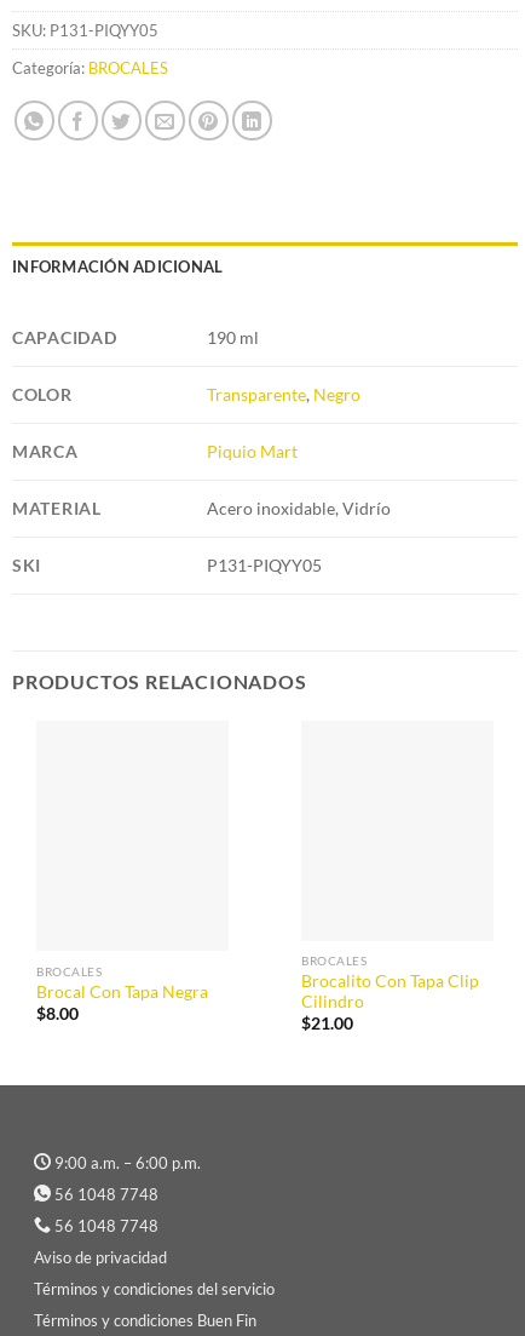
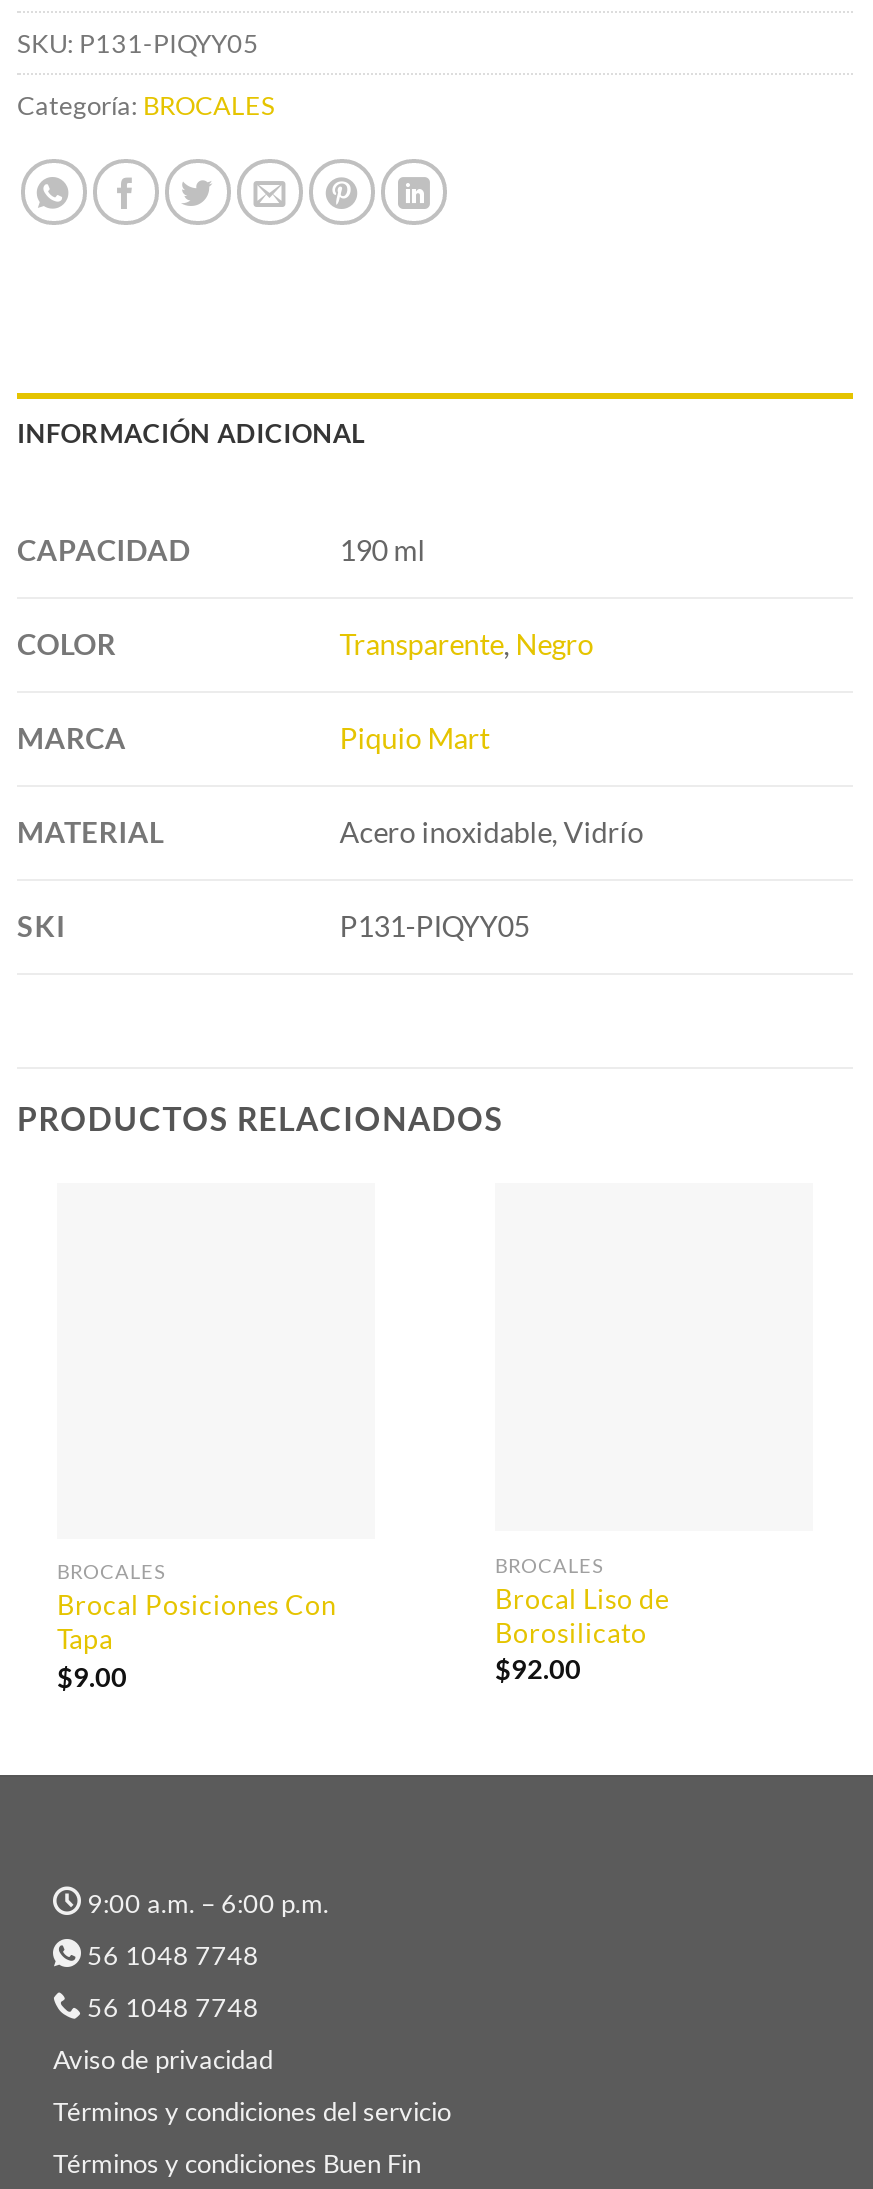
- Brocalito Con Tapa Clip
- Cilindro
- $21.00
+ Brocal Liso de
+ Borosilicato
+ $92.00

- Brocal Con Tapa Negra
- $8.00
+ Brocal Posiciones Con
+ Tapa
+ $9.00
